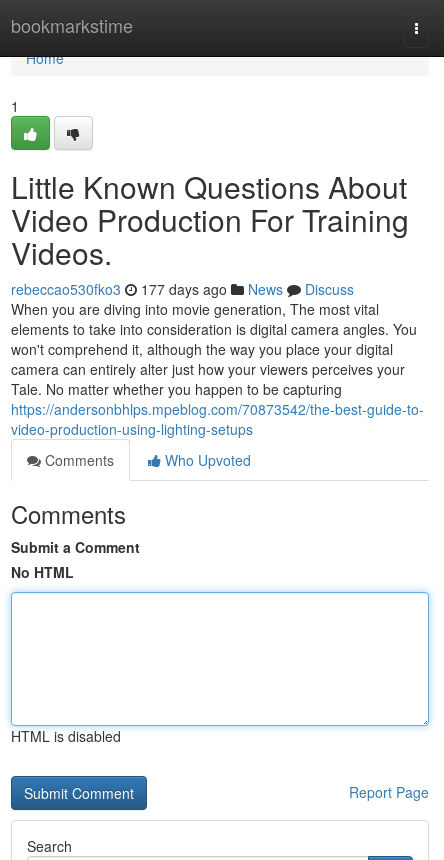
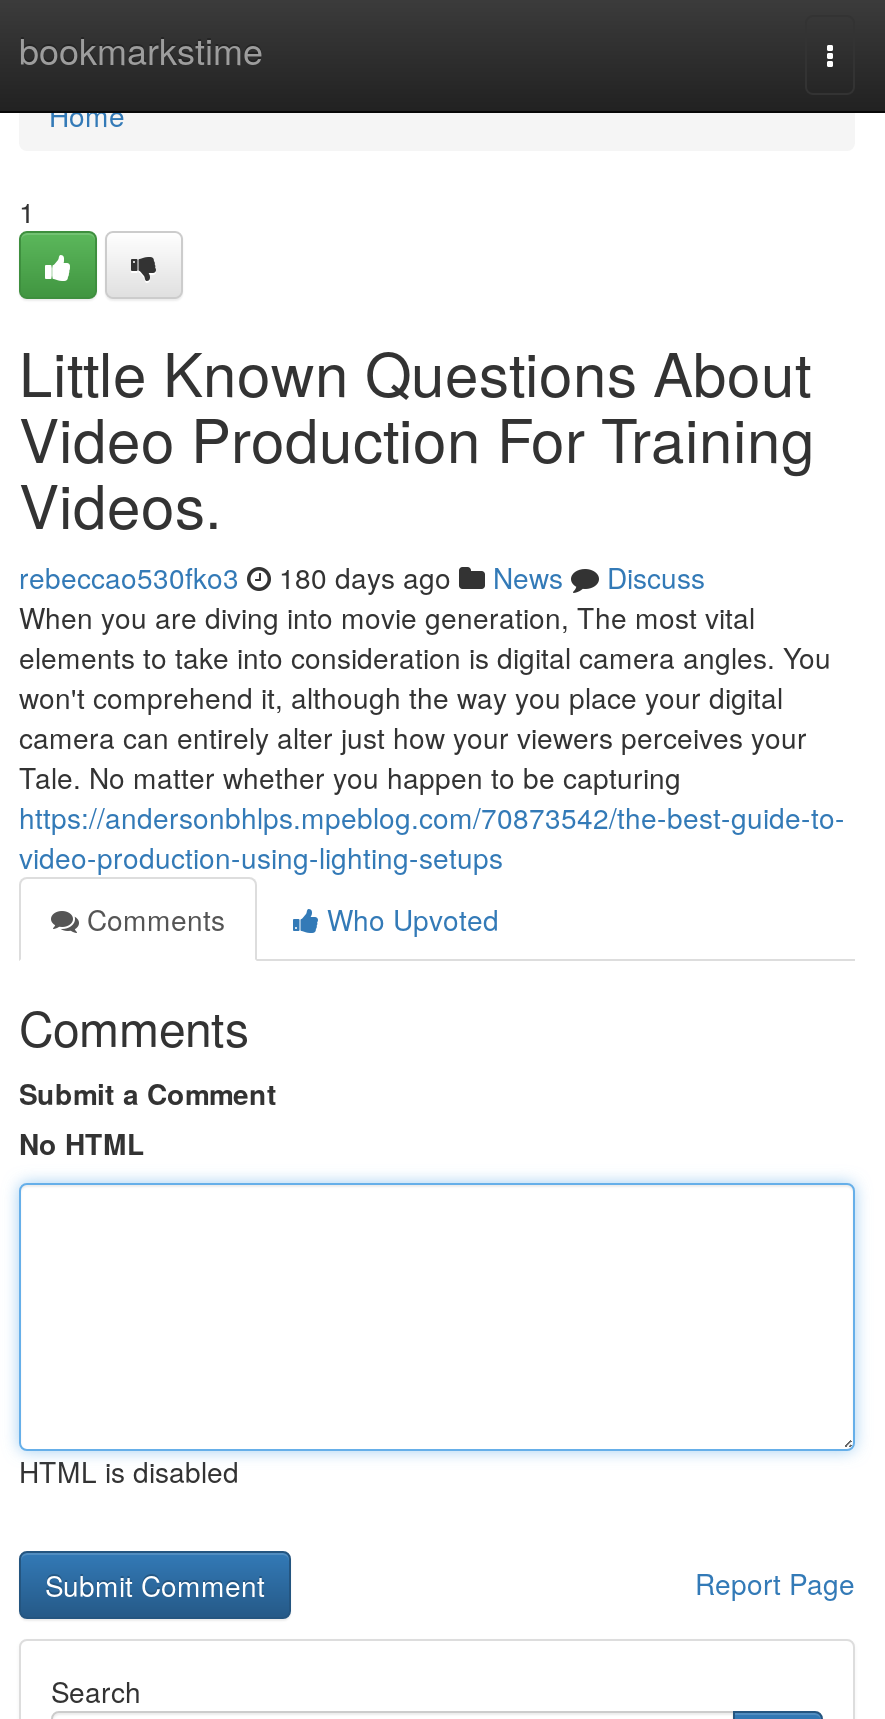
- rebeccao530fko3 177 days ago News Discuss
+ rebeccao530fko3 180 days ago News Discuss
